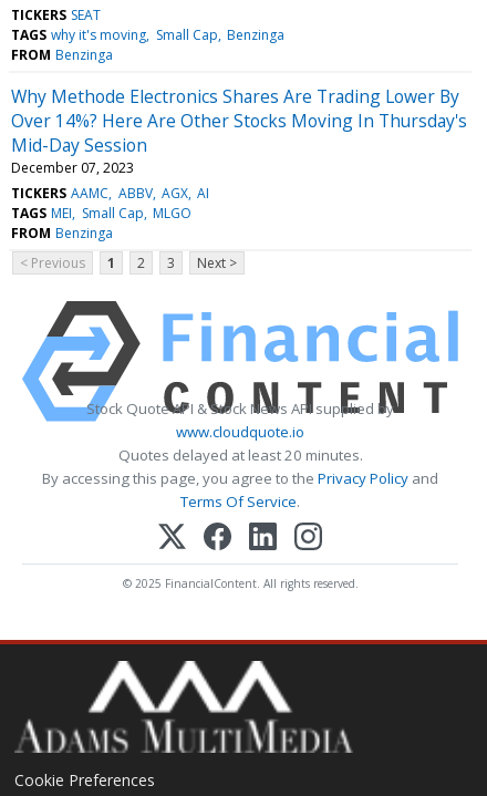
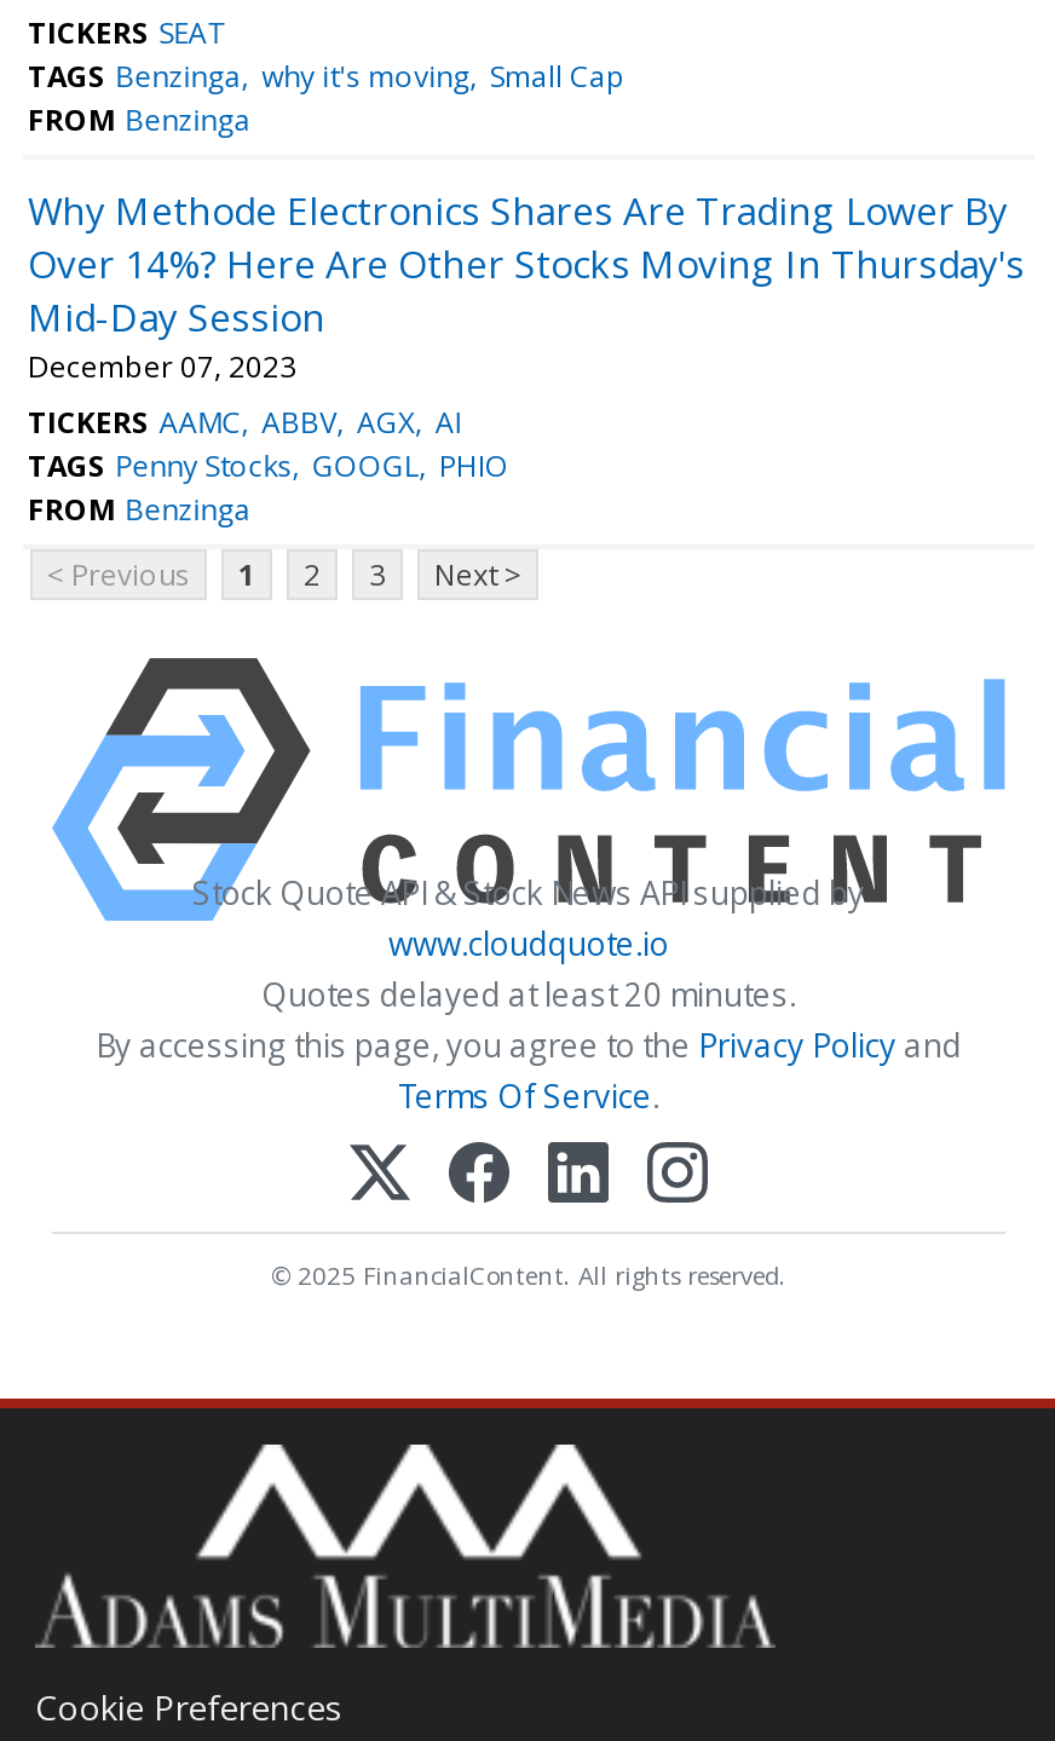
- TAGS why it's moving Small Cap Benzinga
+ TAGS Benzinga why it's moving Small Cap

- TAGS MEI Small Cap MLGO
+ TAGS Penny Stocks GOOGL PHIO
